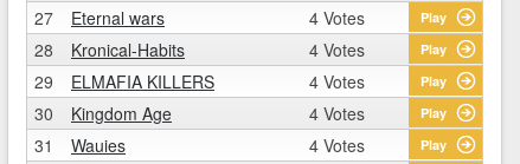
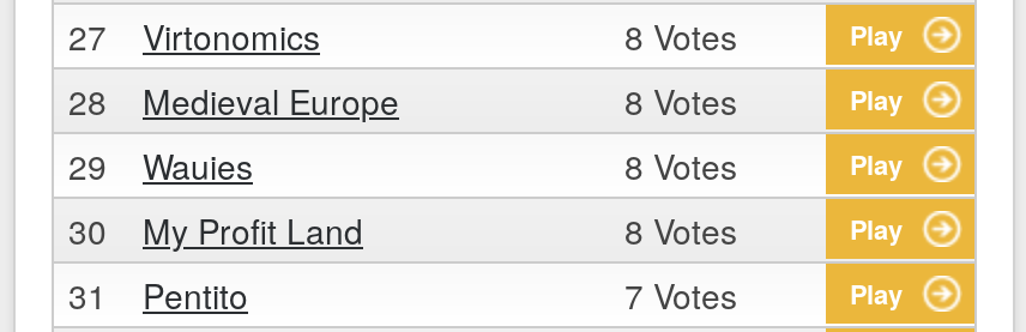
- Eternal wars
- 4 Votes
+ Virtonomics
+ 8 Votes

- Kronical-Habits
- 4 Votes
+ Medieval Europe
+ 8 Votes

- ELMAFIA KILLERS
- 4 Votes
+ Wauies
+ 8 Votes

- Kingdom Age
- 4 Votes
+ My Profit Land
+ 8 Votes

- Wauies
- 4 Votes
+ Pentito
+ 7 Votes
